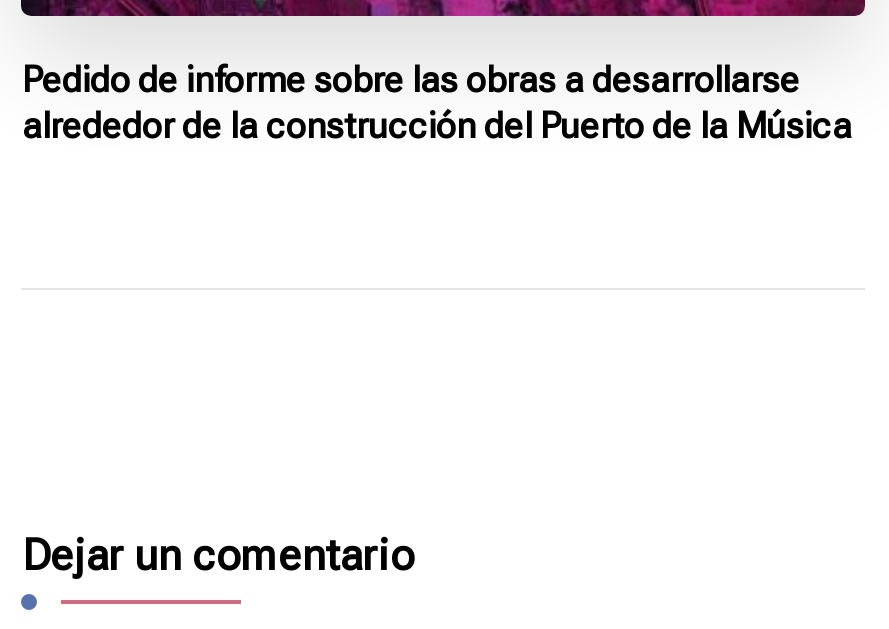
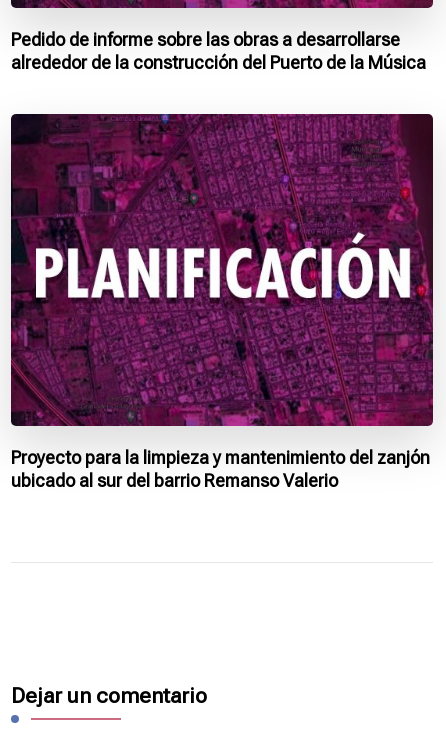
+ [image]
+ Proyecto para la limpieza y mantenimiento del zanjón
+ ubicado al sur del barrio Remanso Valerio
